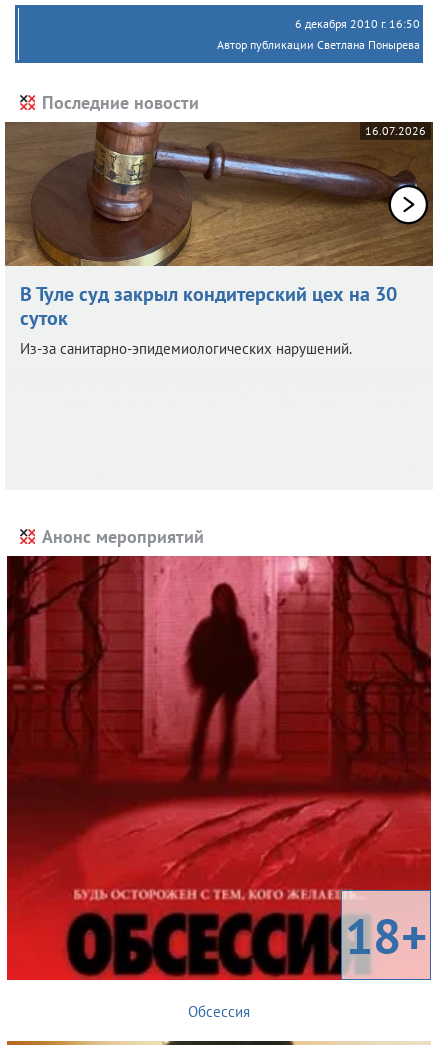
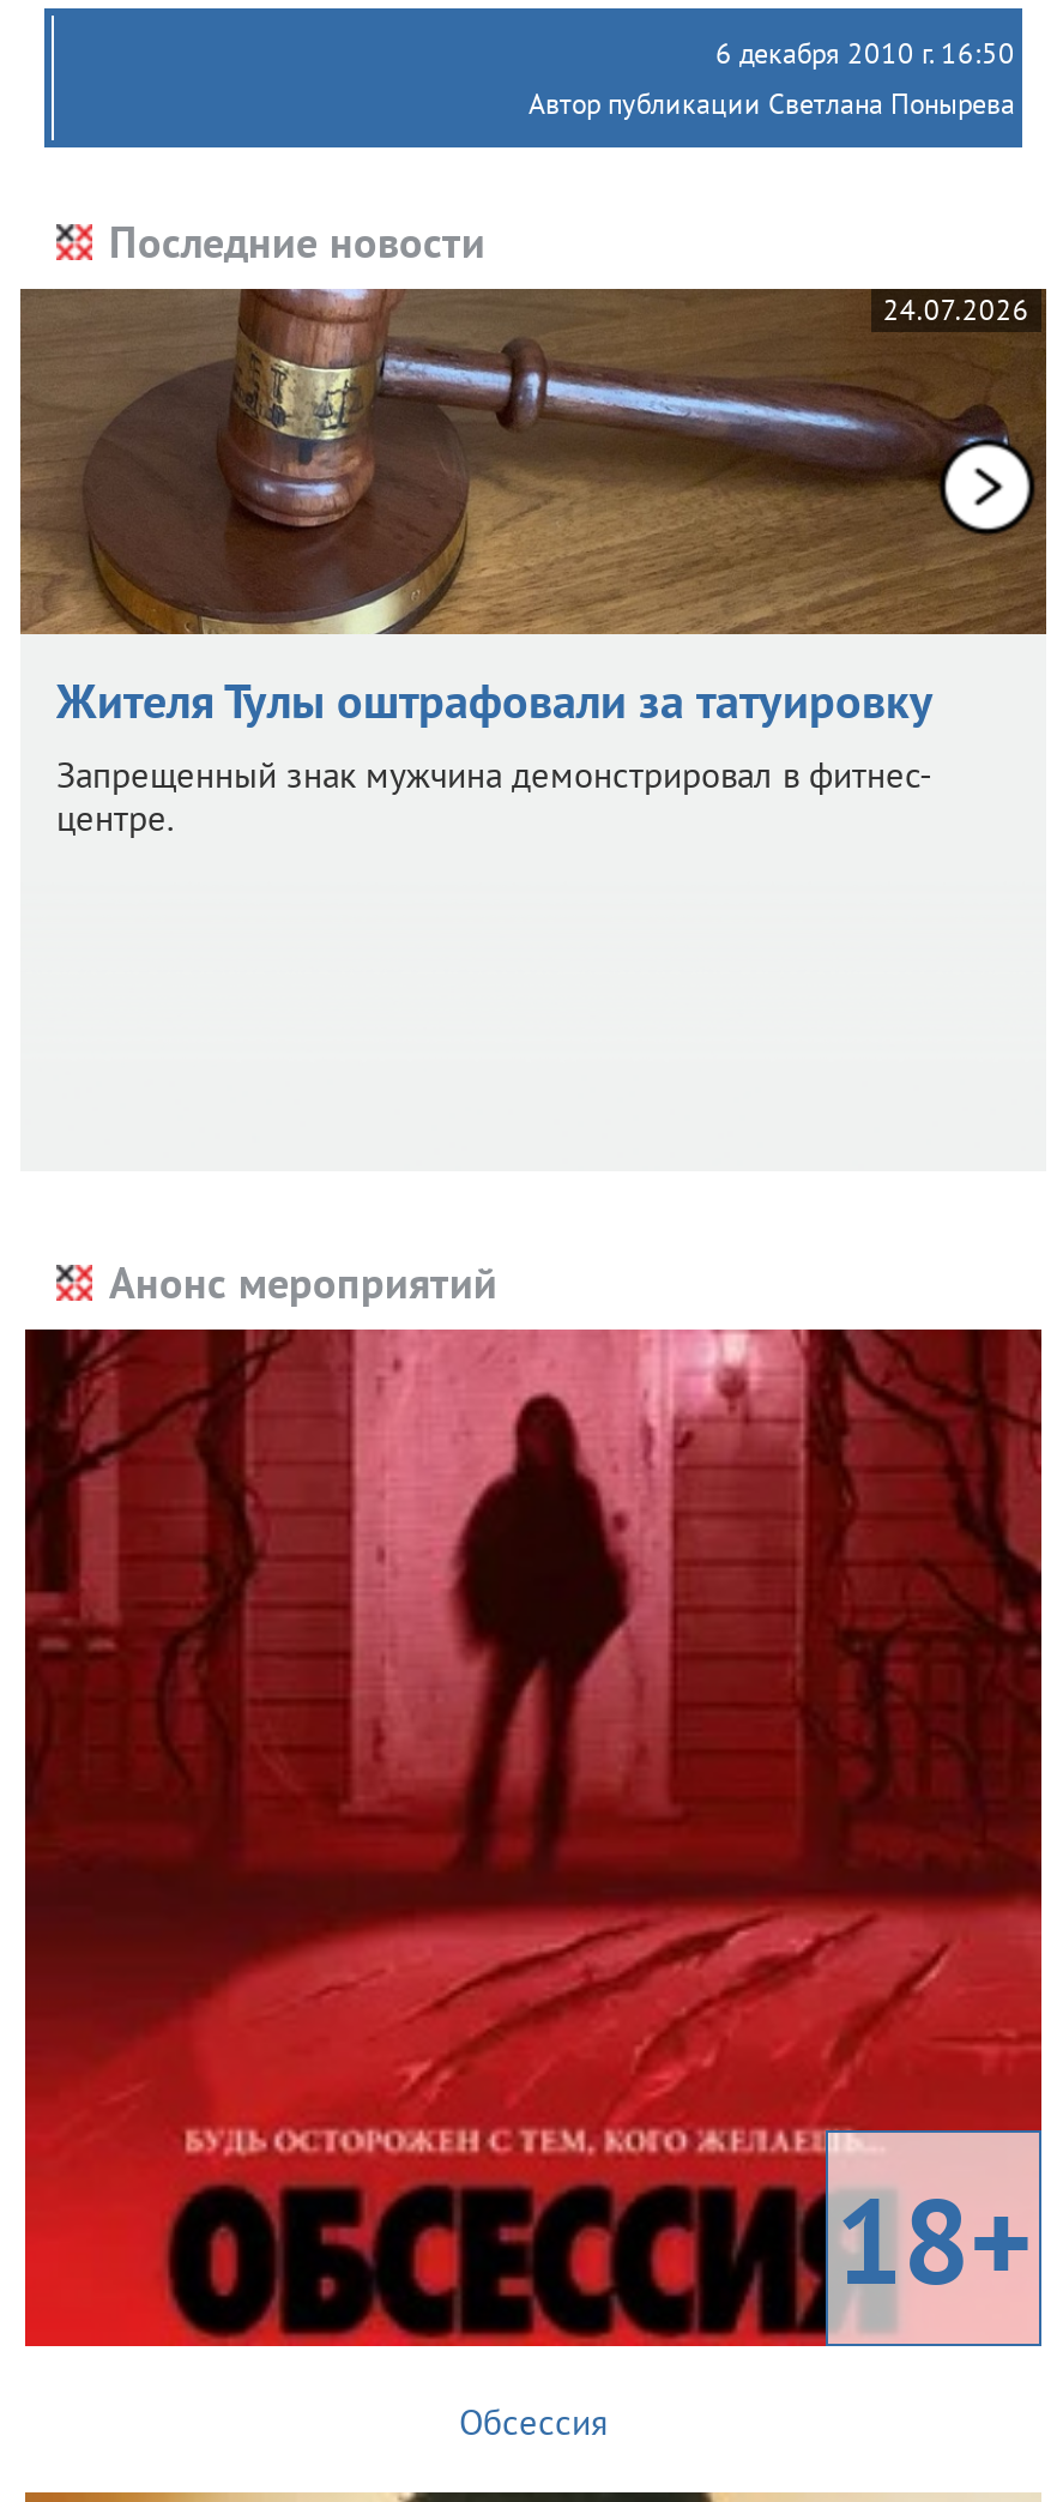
- 16.07.2026
+ 24.07.2026

- В Туле суд закрыл кондитерский цех на 30
- суток
- Из-за санитарно-эпидемиологических нарушений.
+ Жителя Тулы оштрафовали за татуировку
+ Запрещенный знак мужчина демонстрировал в фитнес-
+ центре.
